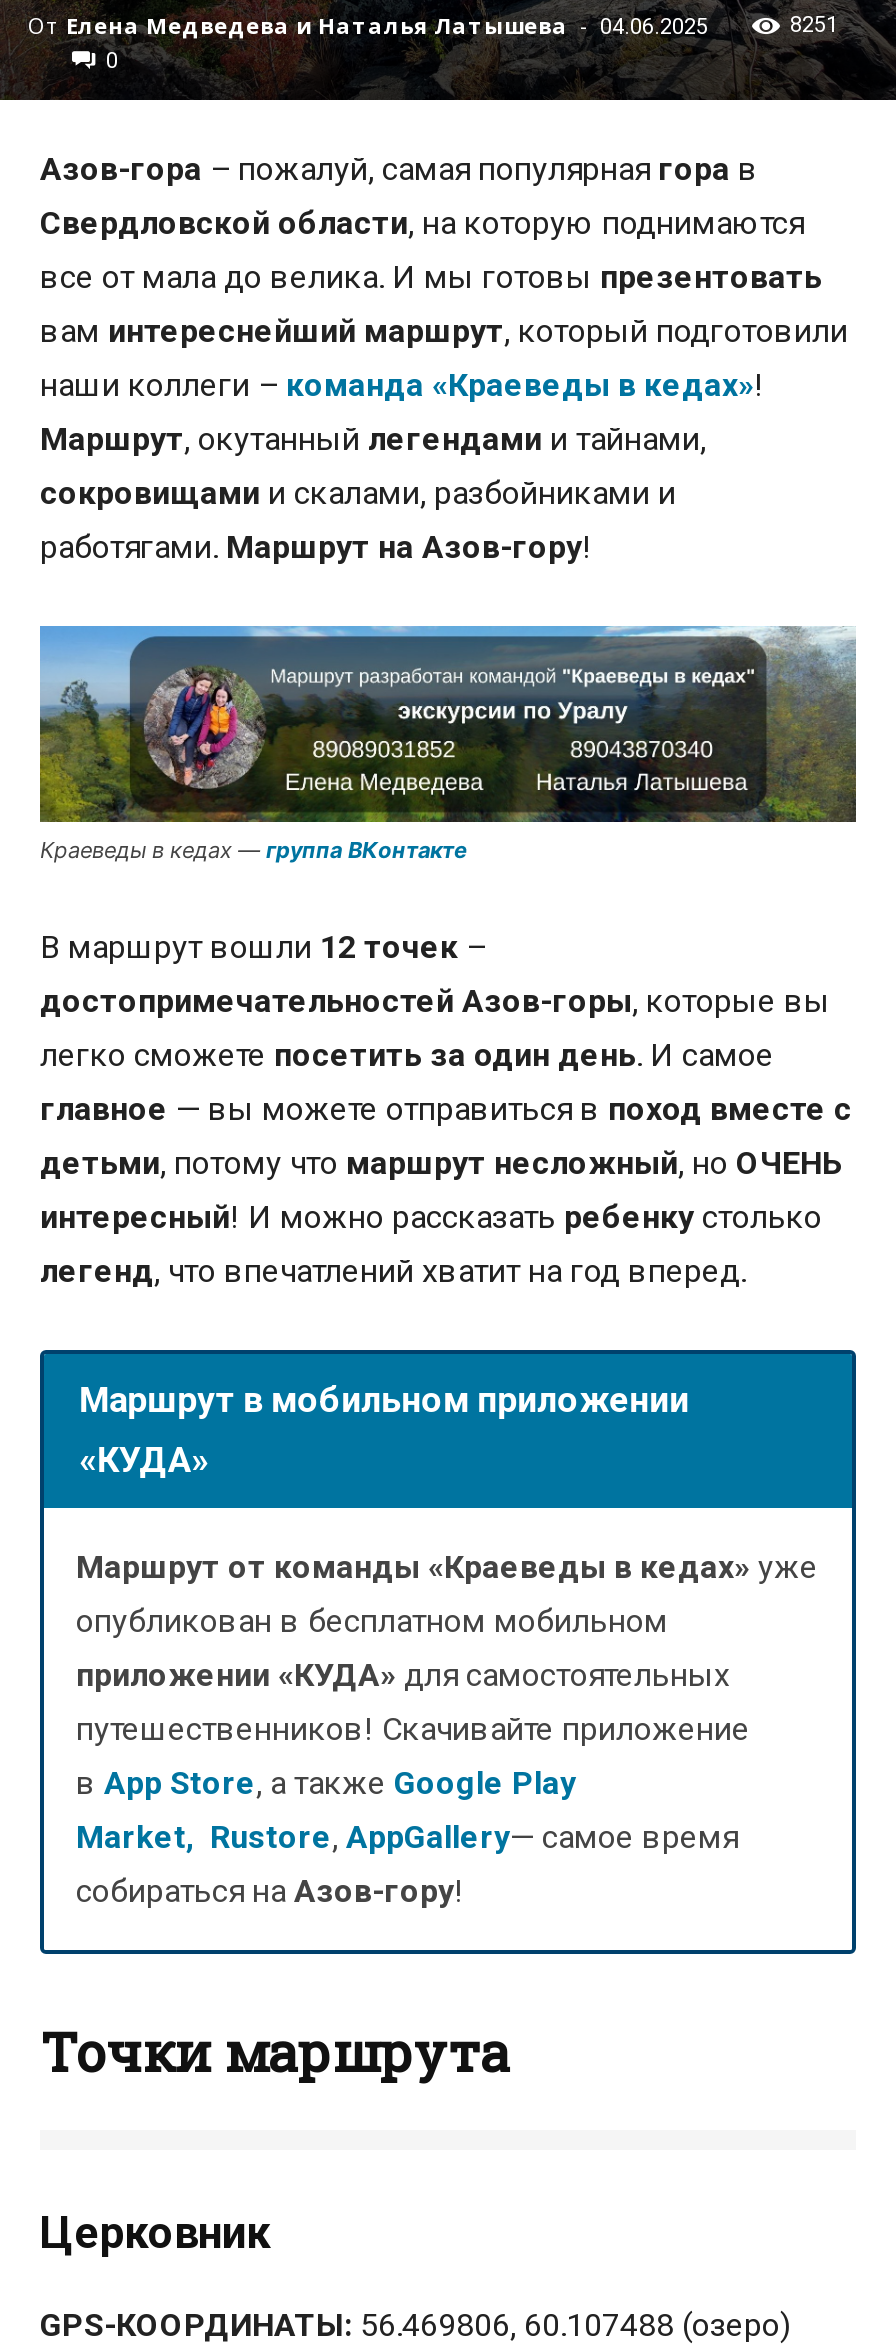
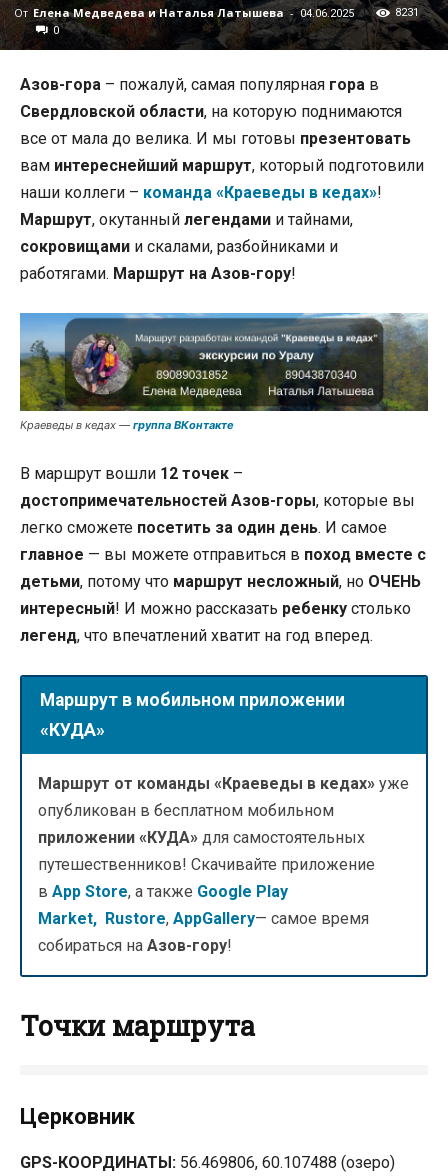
- 8251
+ 8231
